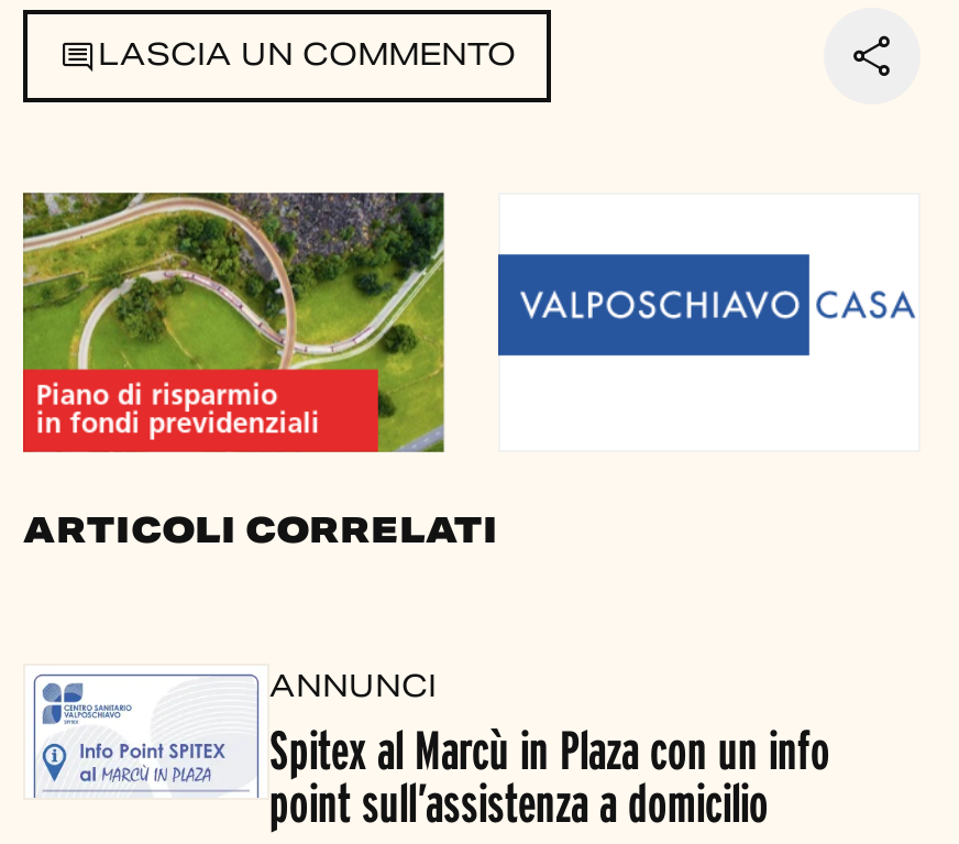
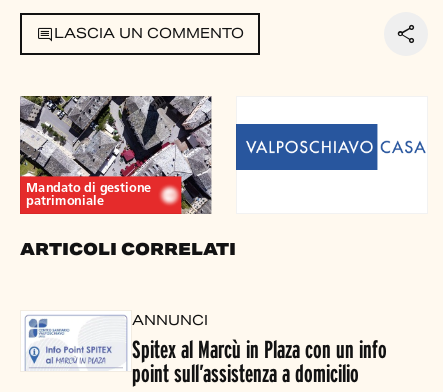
- [image]
+ [image]
